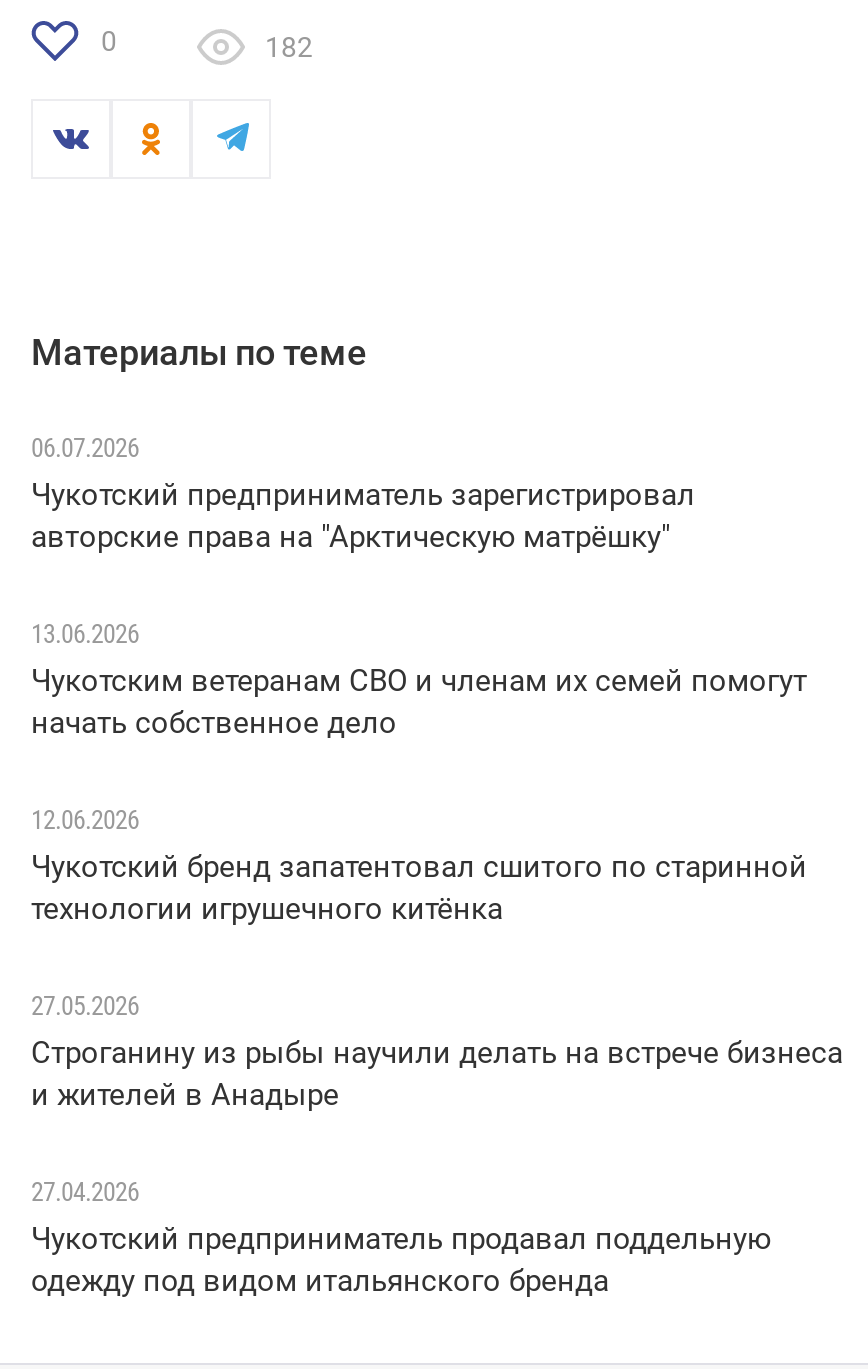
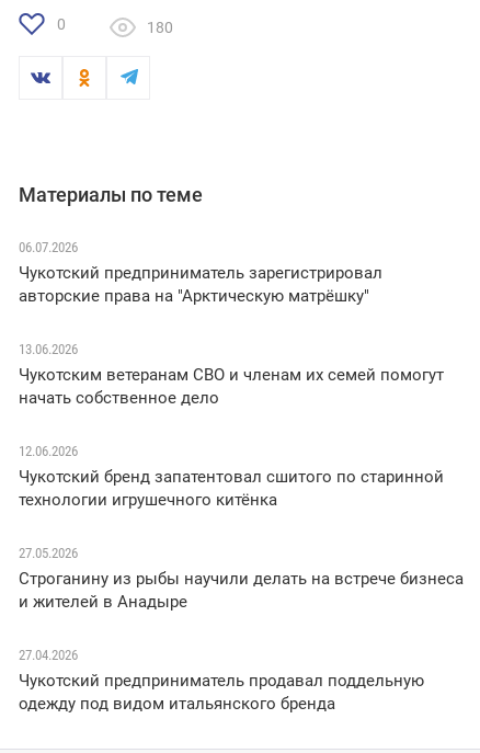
- 182
+ 180
